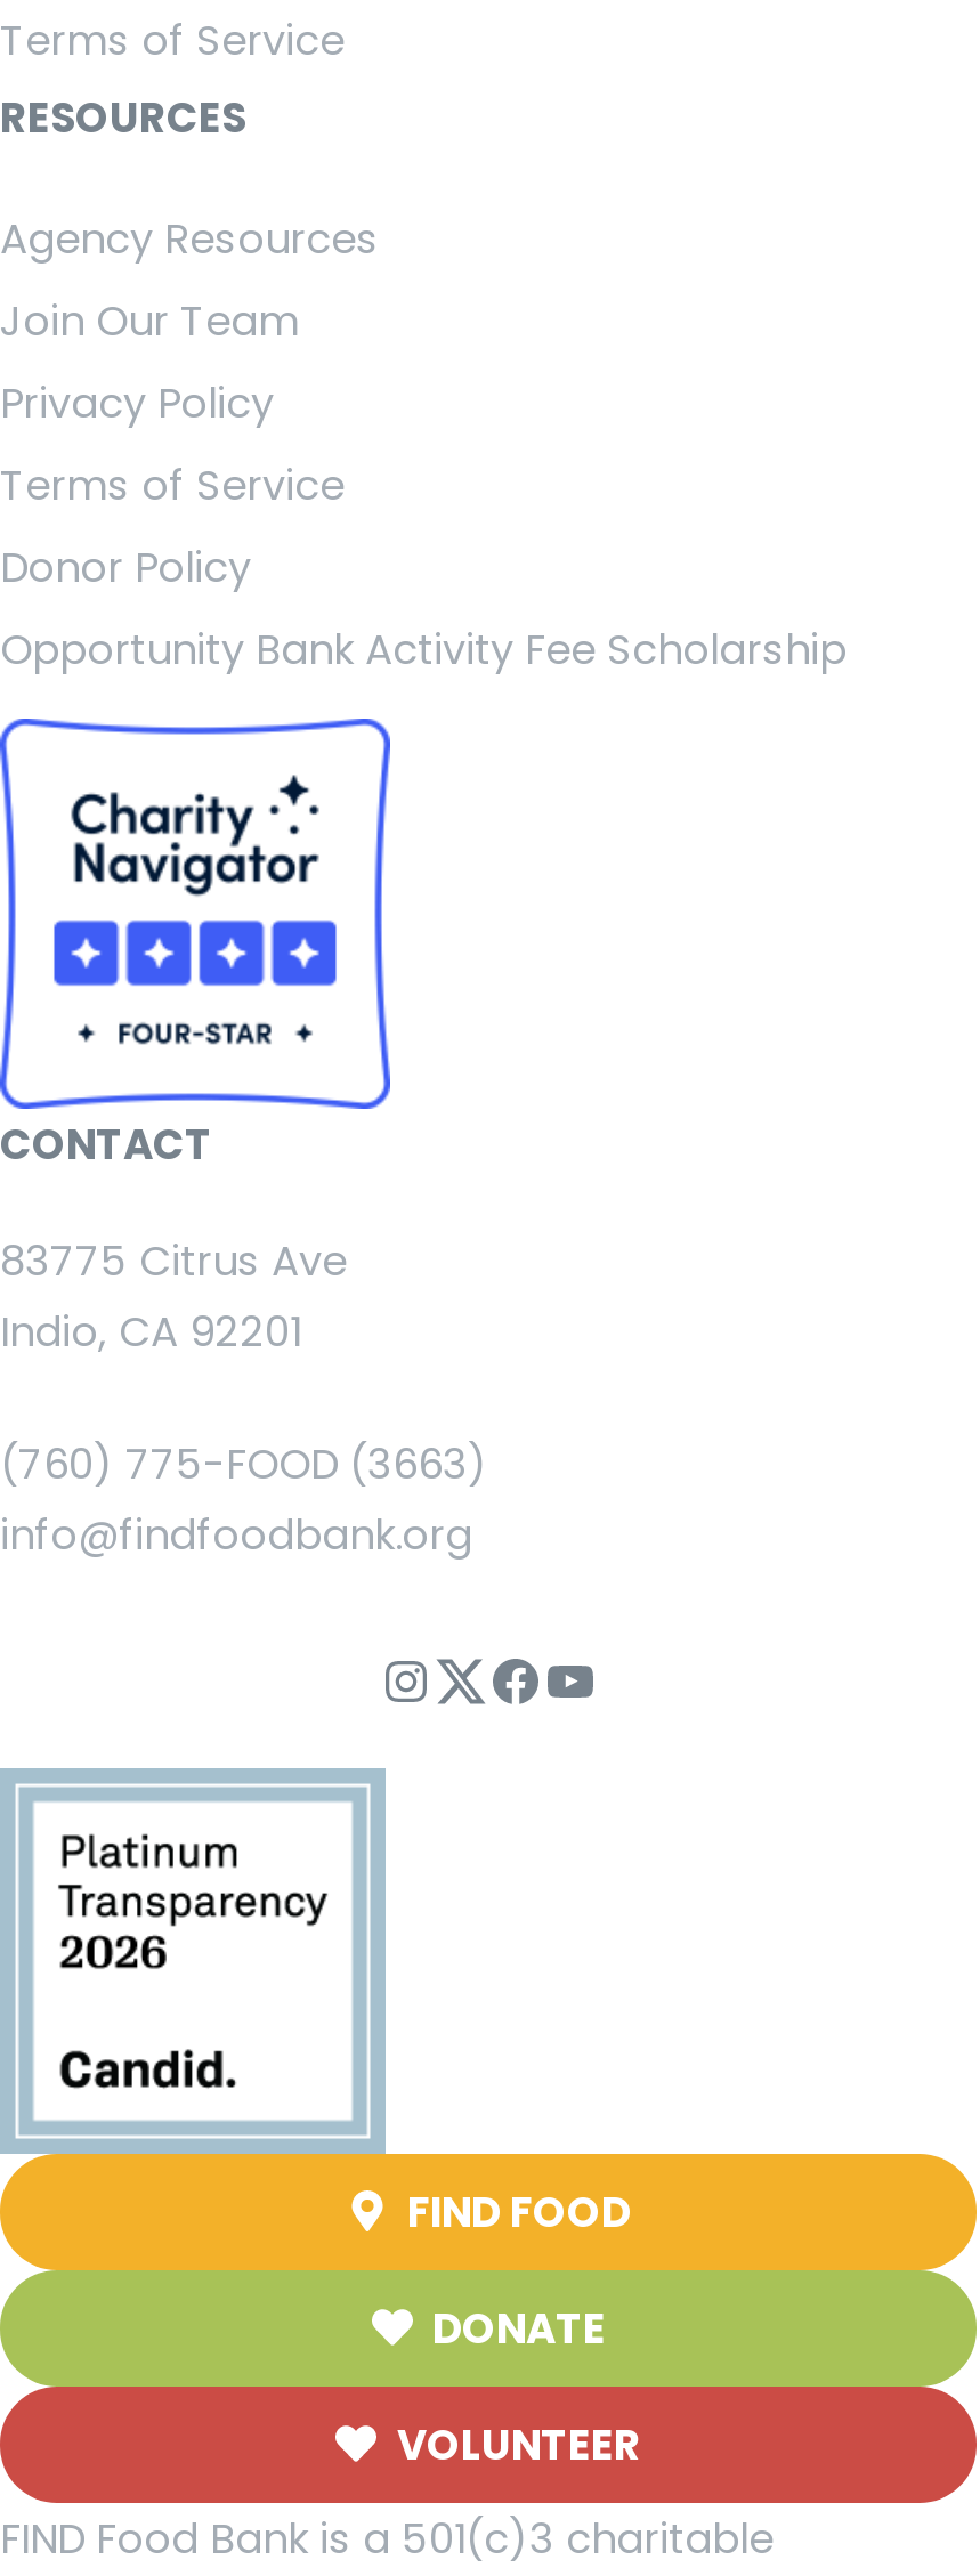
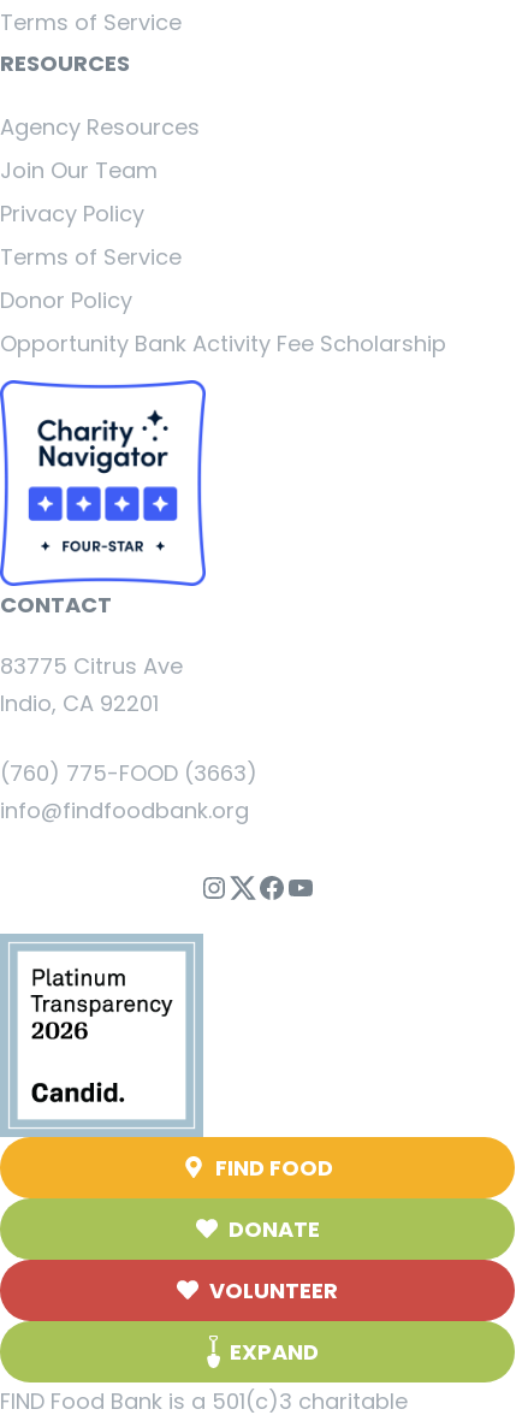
+ EXPAND
